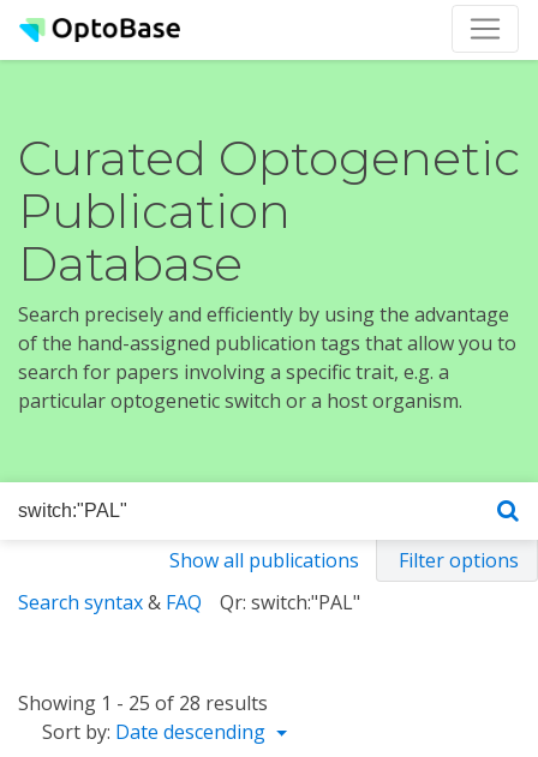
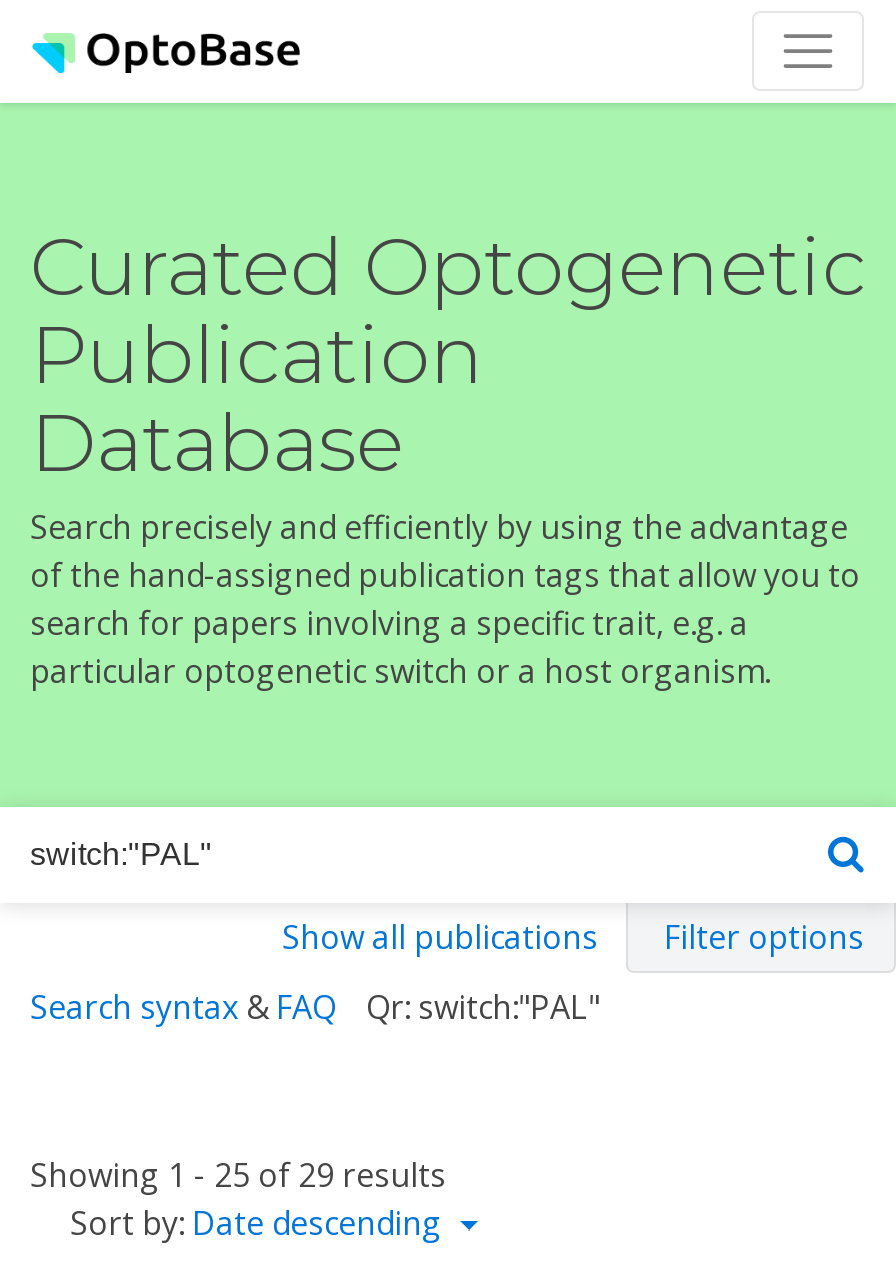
- Showing 1 - 25 of 28 results
+ Showing 1 - 25 of 29 results
